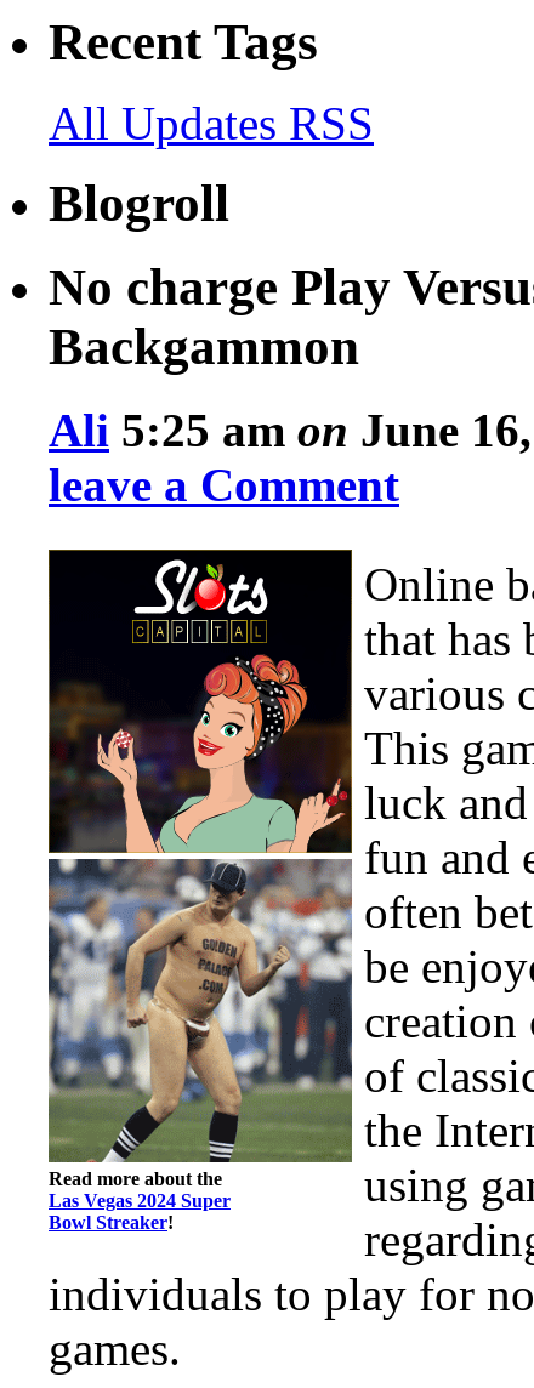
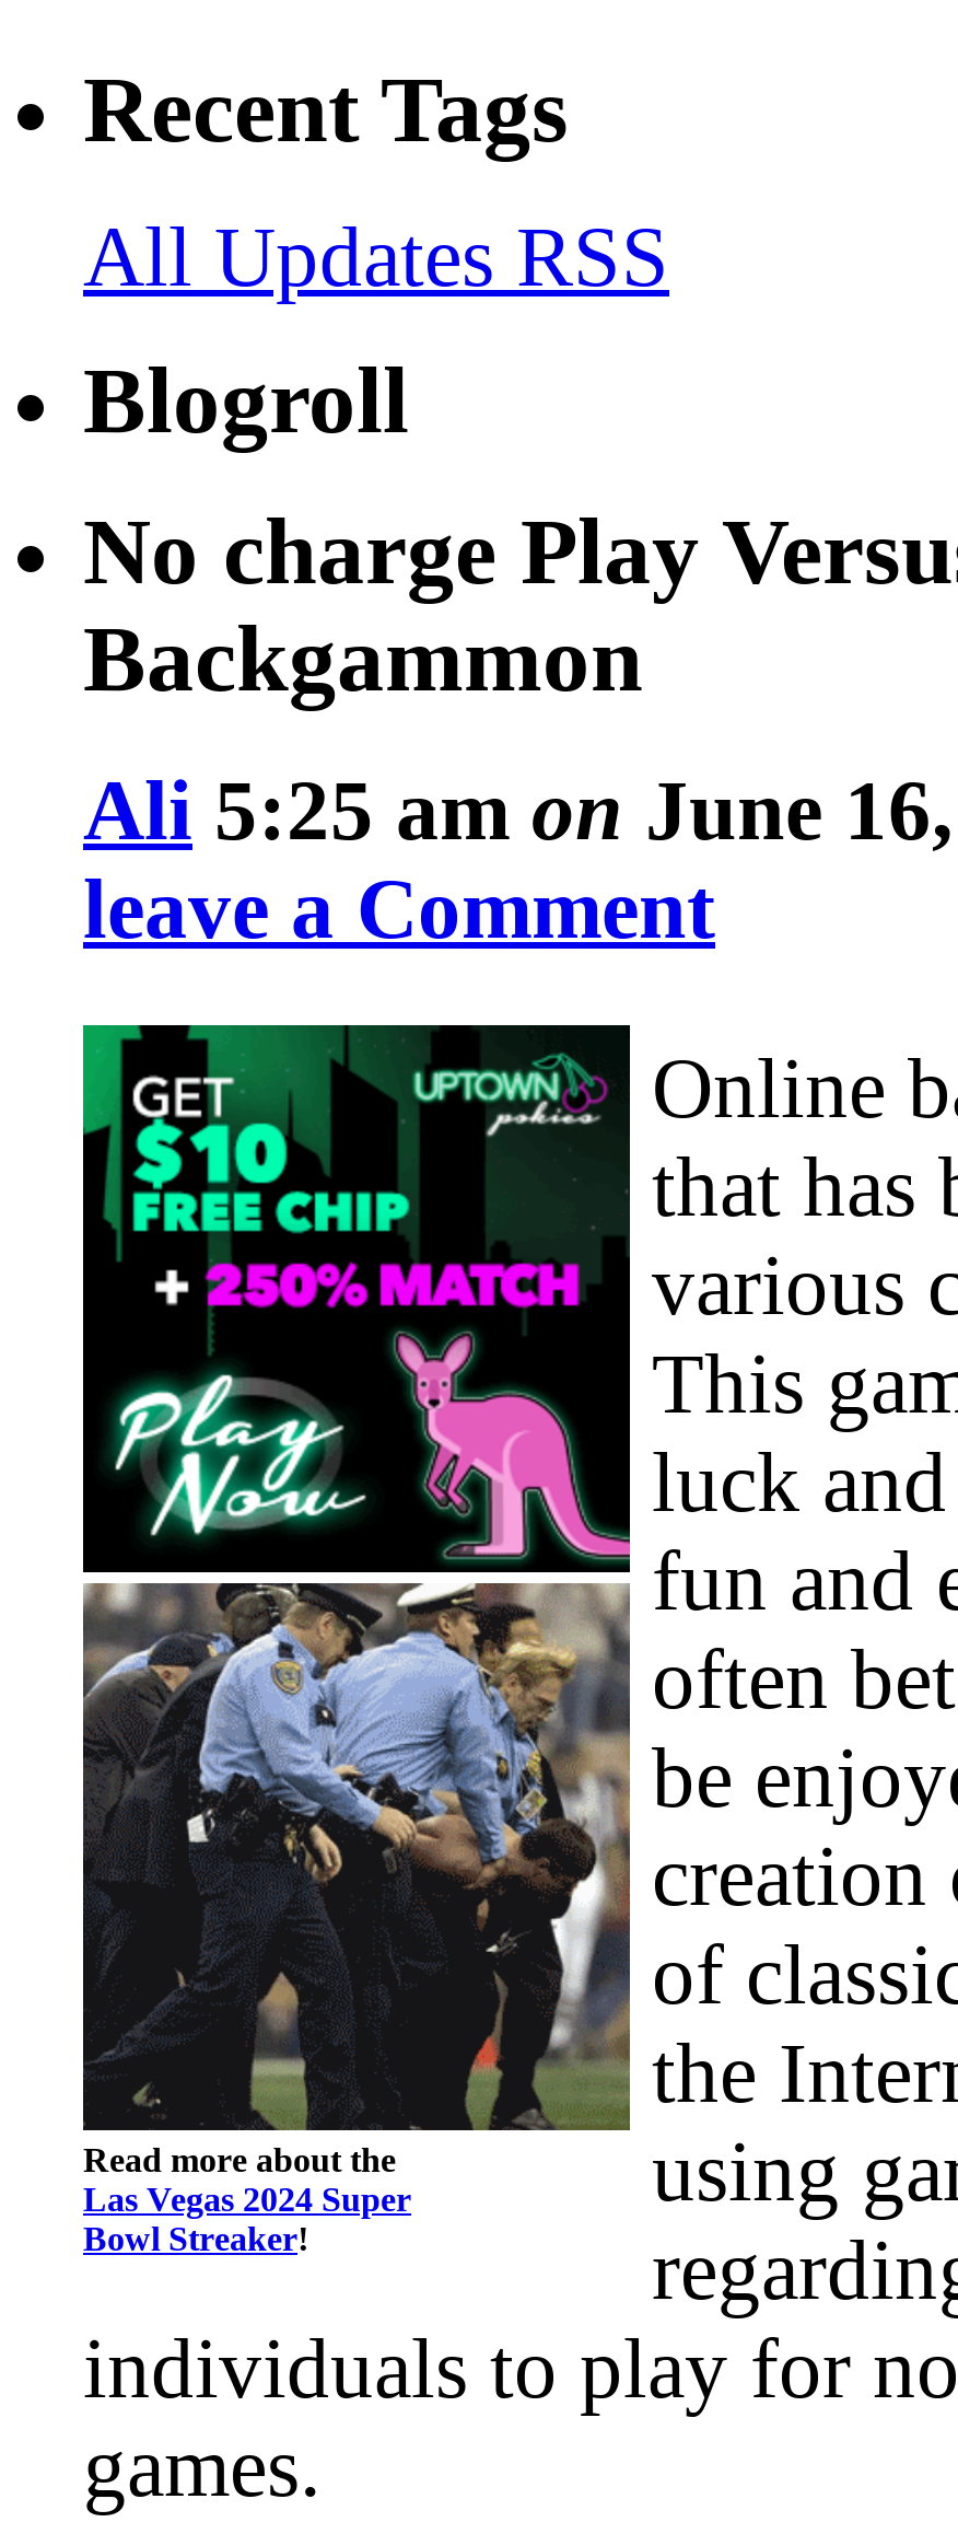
- [image]
+ [image]
